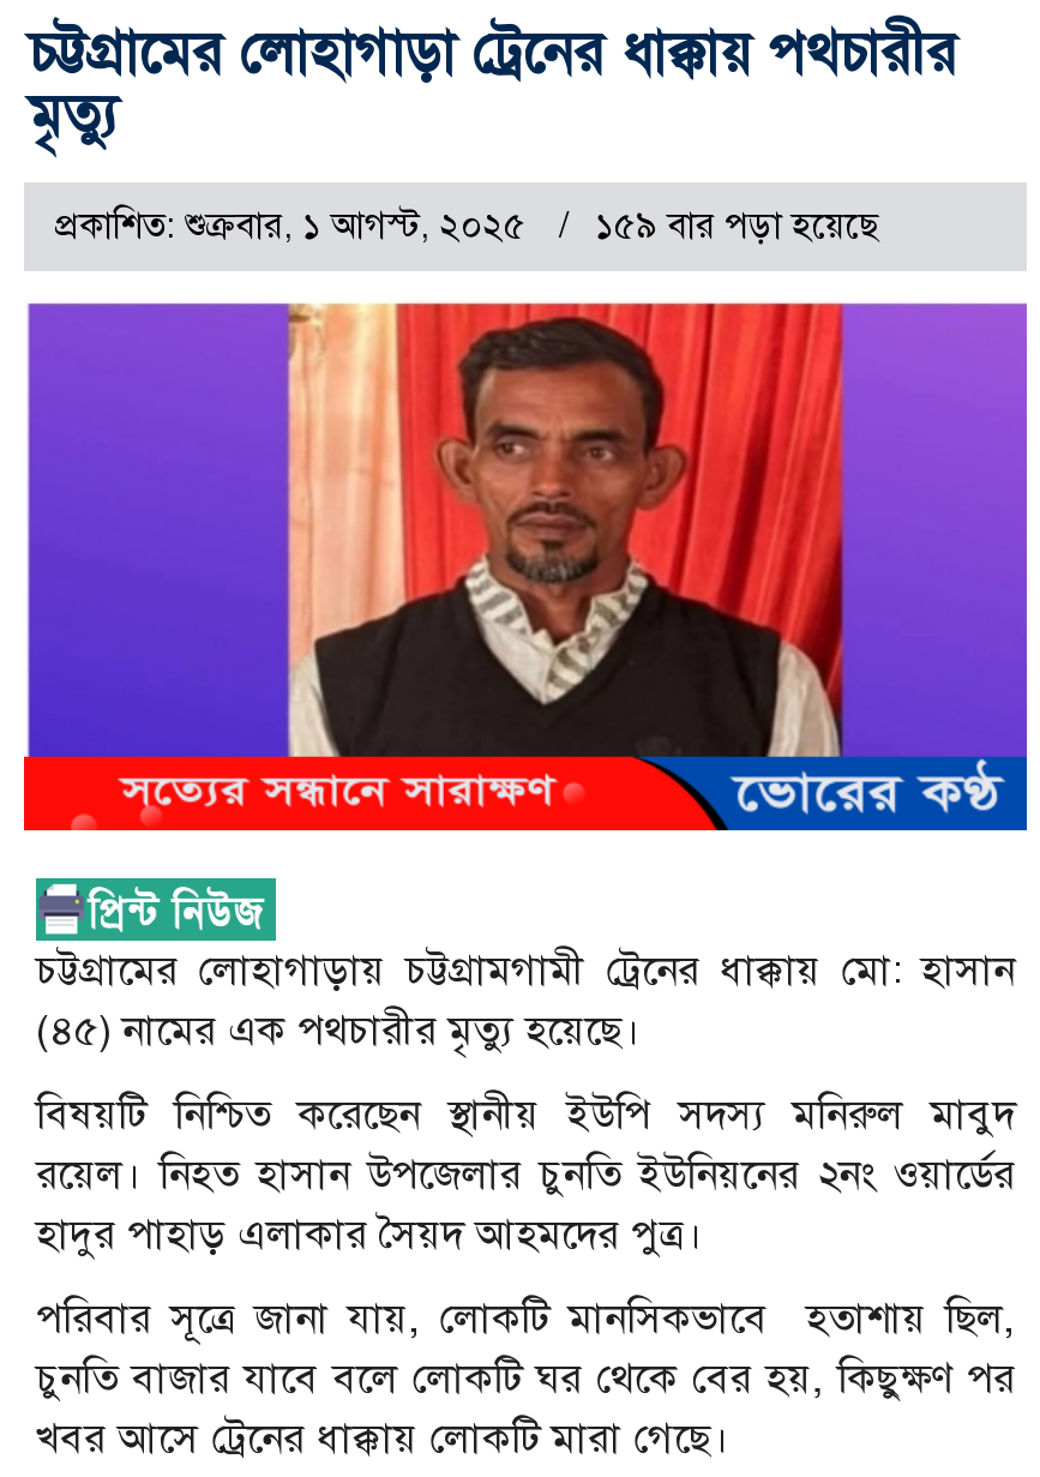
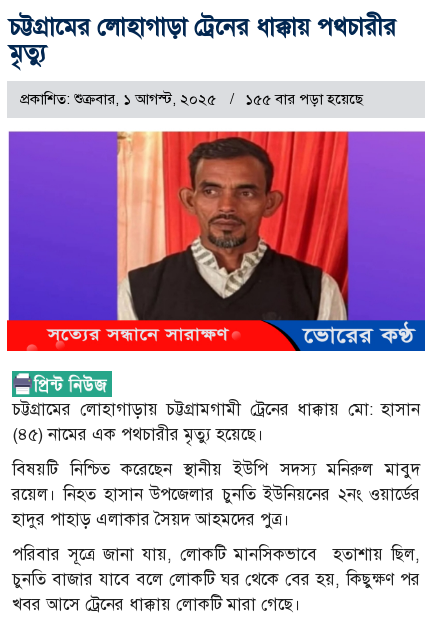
- প্রকাশিত: শুক্রবার, ১ আগস্ট, ২০২৫ ১৫৯ বার পড়া হয়েছে
+ প্রকাশিত: শুক্রবার, ১ আগস্ট, ২০২৫ ১৫৫ বার পড়া হয়েছে
